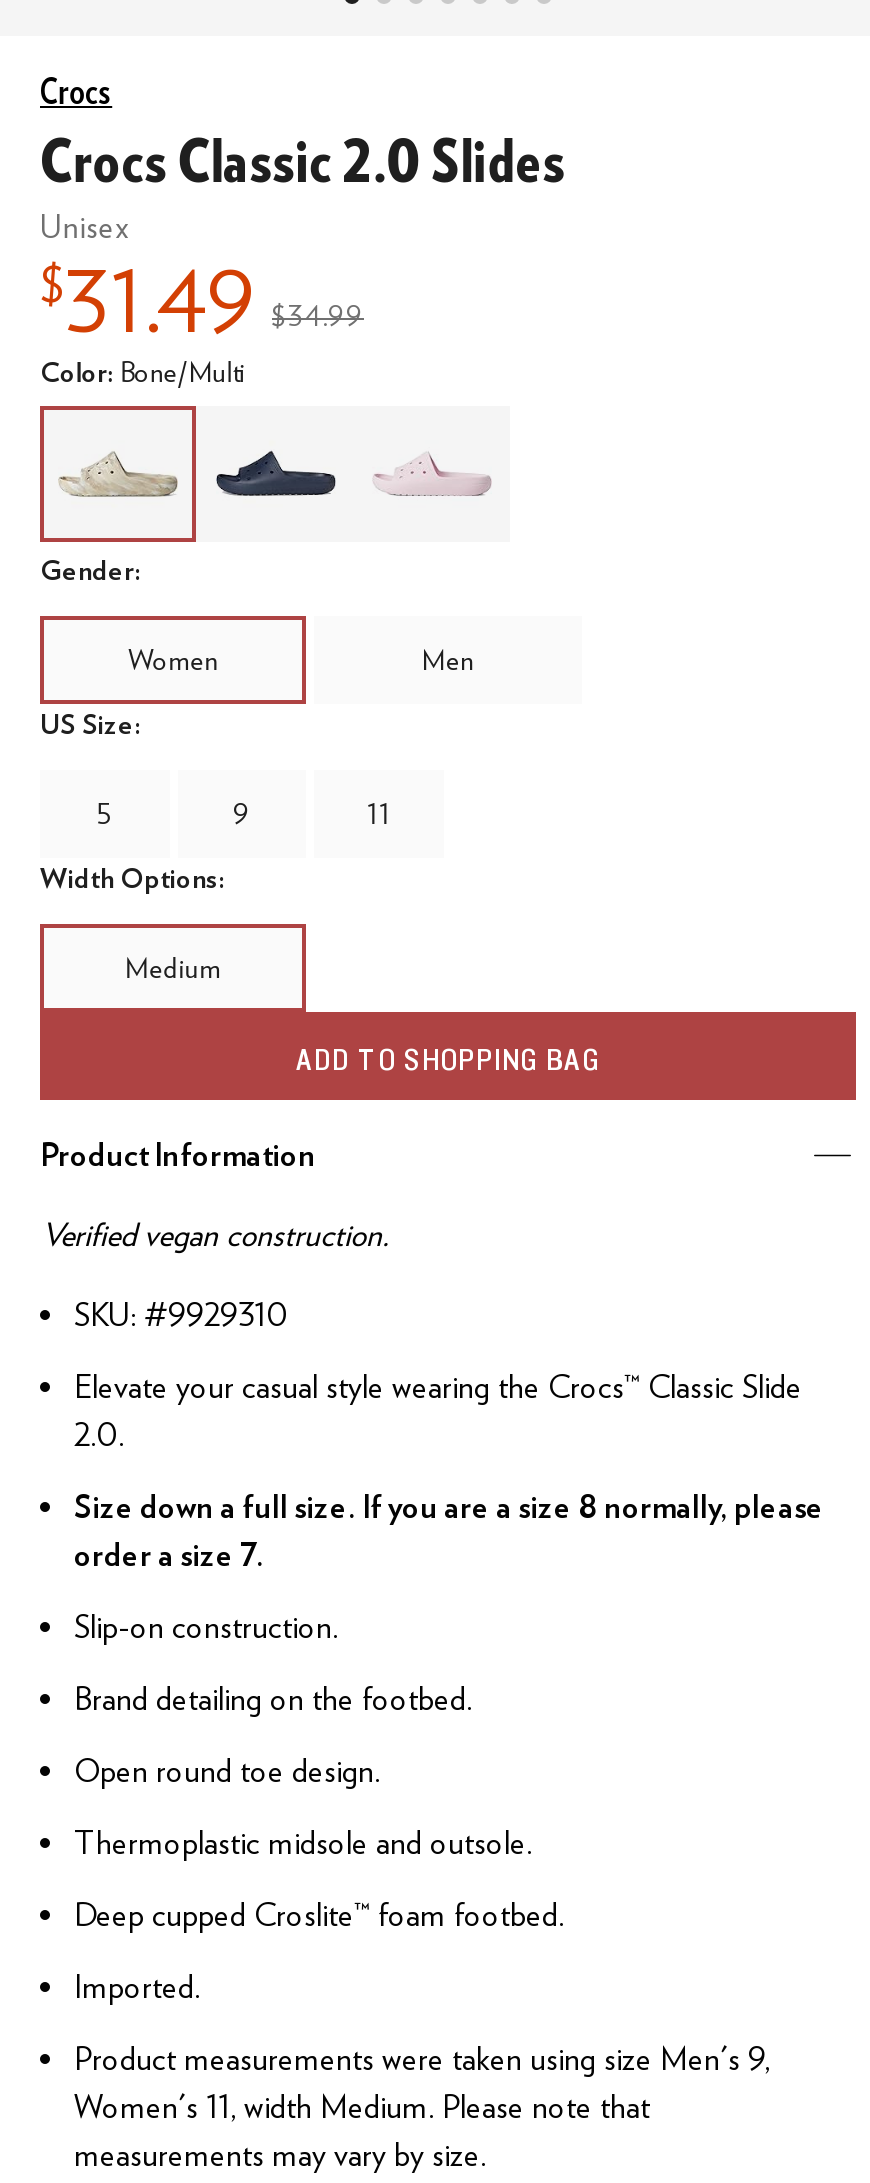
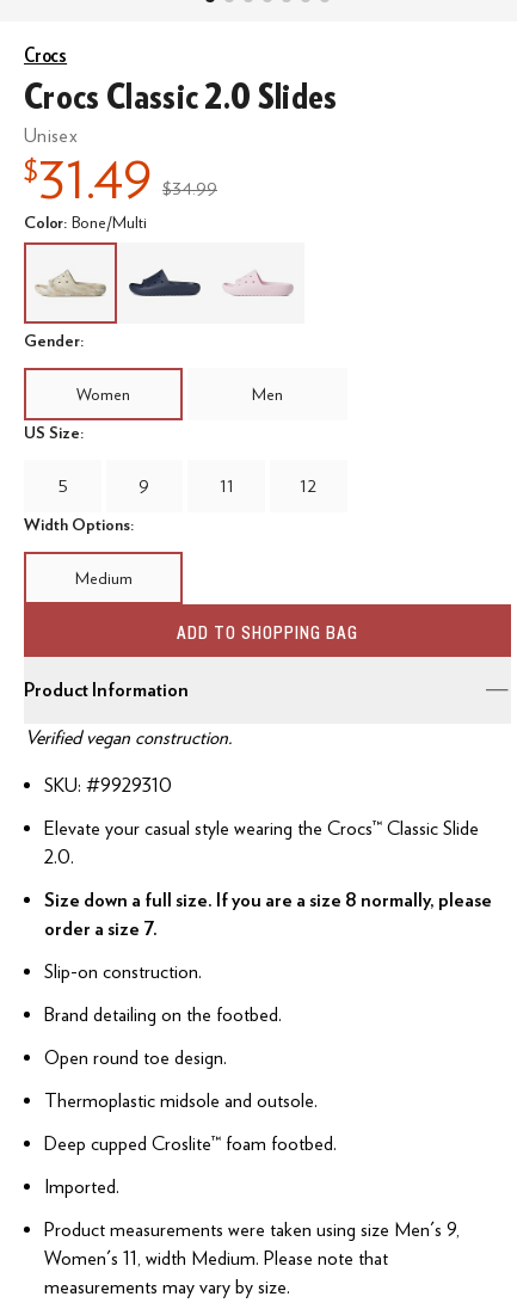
+ 12
